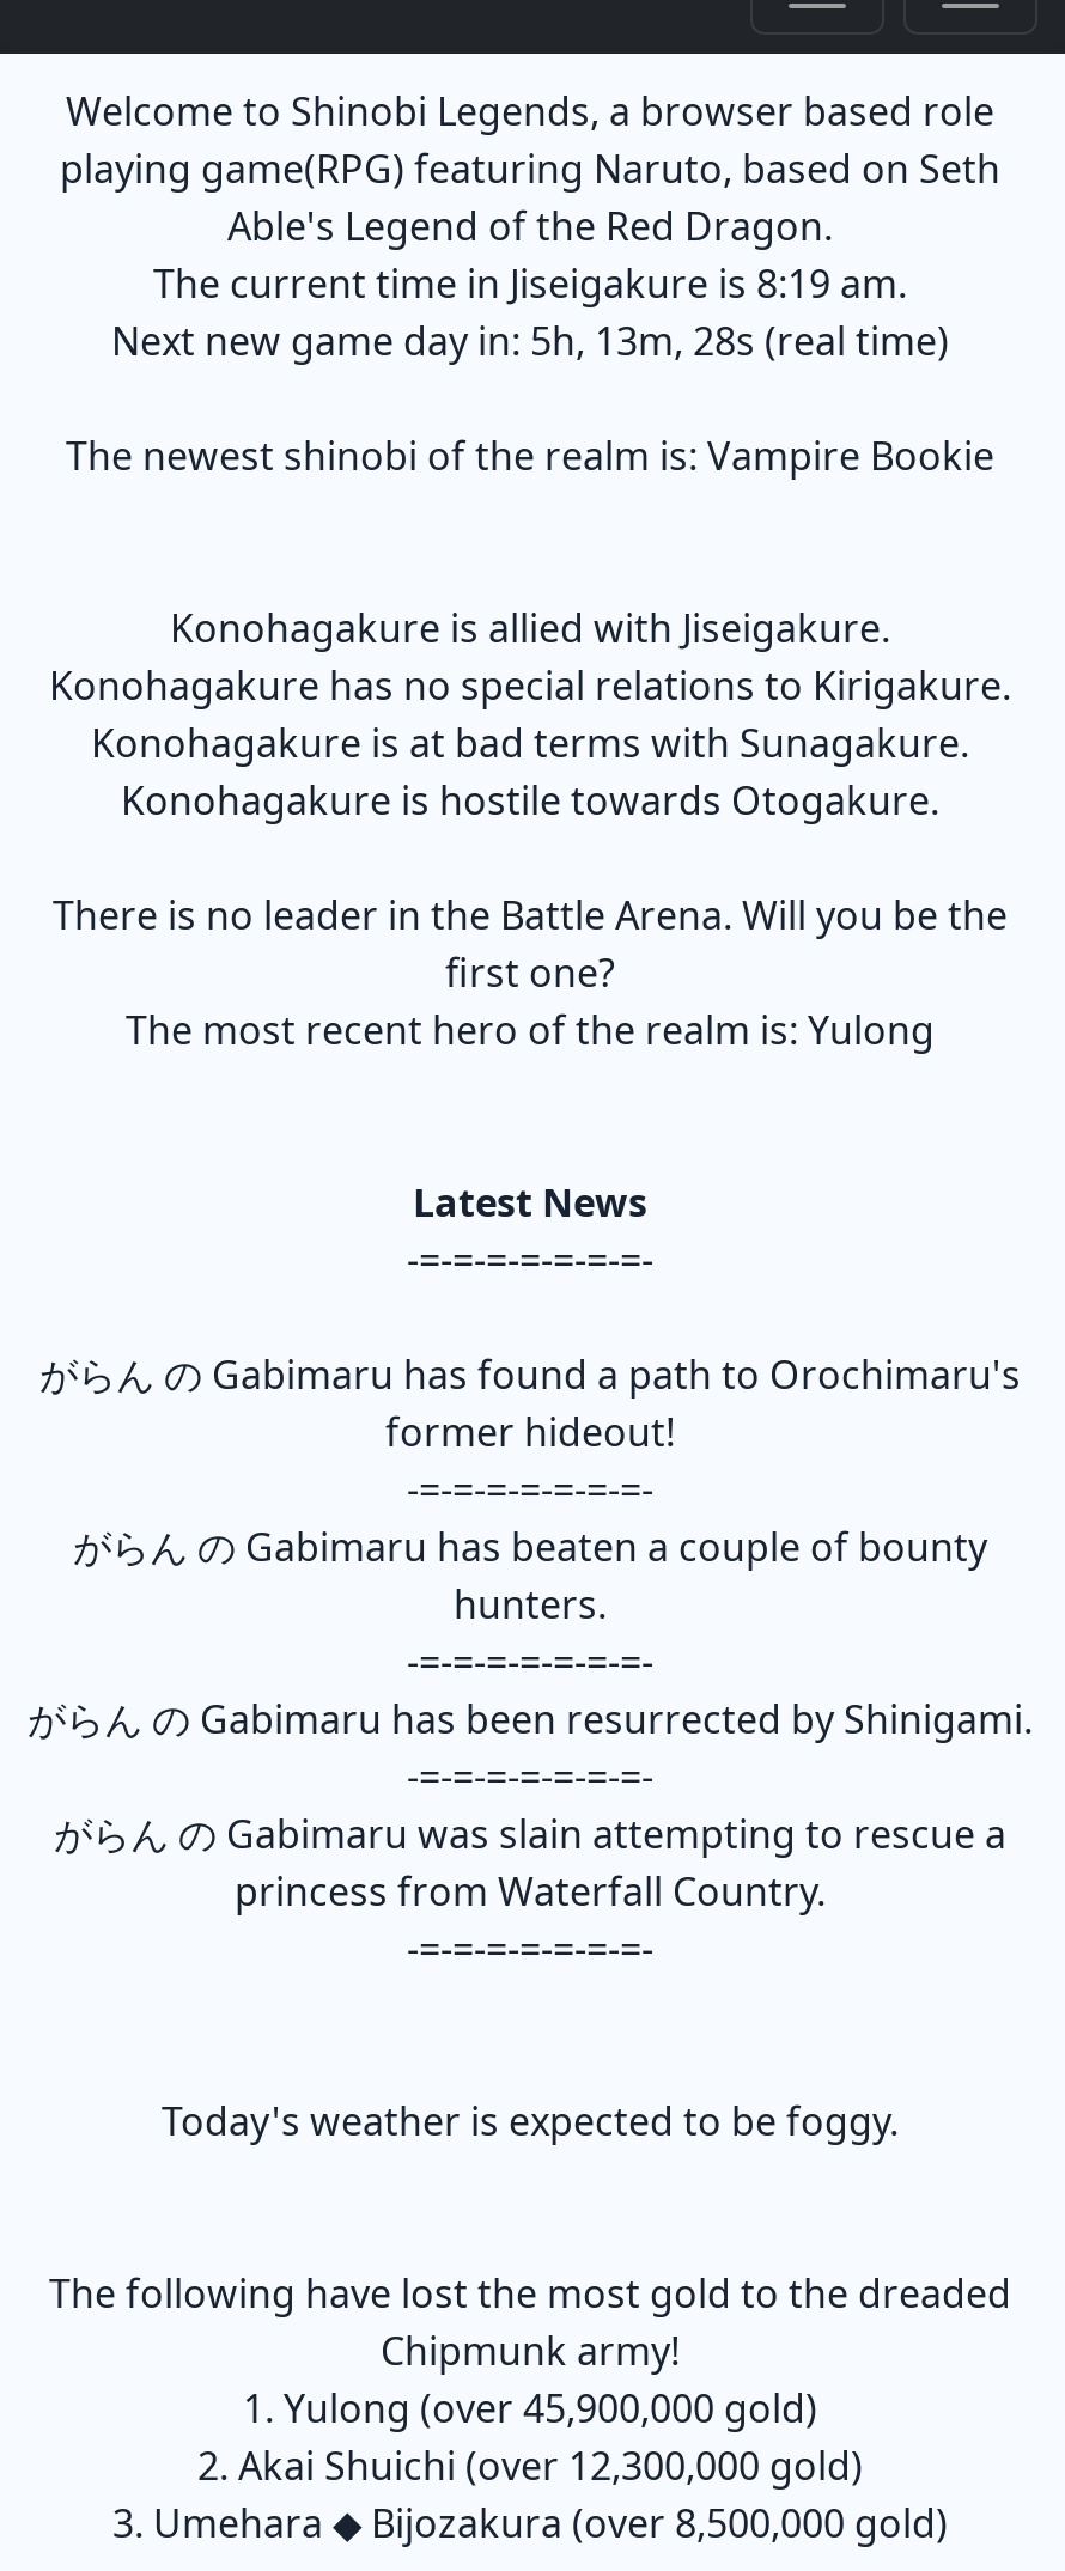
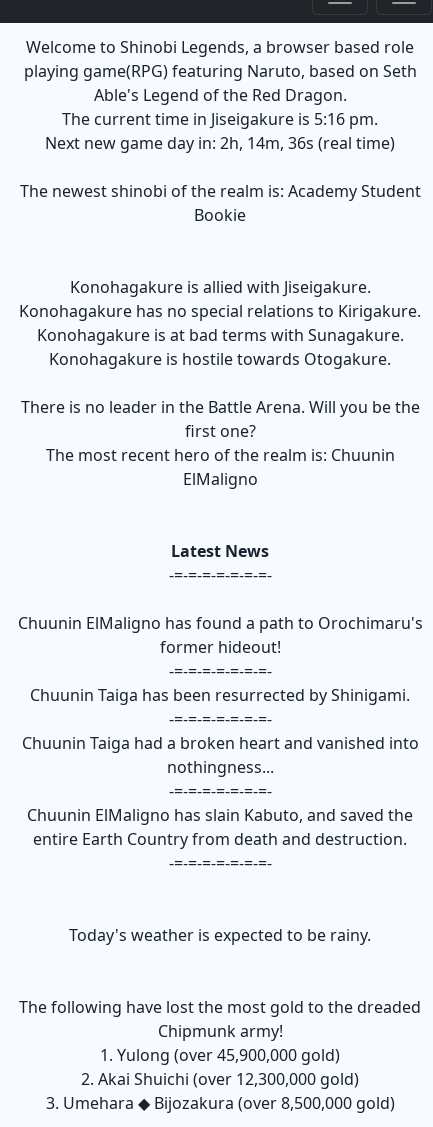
- The current time in Jiseigakure is 8:19 am.
- Next new game day in: 5h, 13m, 28s (real time)
+ The current time in Jiseigakure is 5:16 pm.
+ Next new game day in: 2h, 14m, 36s (real time)

- The newest shinobi of the realm is: Vampire Bookie
+ The newest shinobi of the realm is: Academy Student
+ Bookie

- The most recent hero of the realm is: Yulong
+ The most recent hero of the realm is: Chuunin
+ ElMaligno

- がらんのGabimaru has found a path to Orochimaru's
+ Chuunin ElMaligno has found a path to Orochimaru's

- がらんのGabimaru has beaten a couple of bounty
- hunters.
+ Chuunin Taiga has been resurrected by Shinigami.

- がらんのGabimaru has been resurrected by Shinigami.
+ Chuunin Taiga had a broken heart and vanished into
+ nothingness...

- がらんのGabimaru was slain attempting to rescue a
- princess from Waterfall Country.
+ Chuunin ElMaligno has slain Kabuto, and saved the
+ entire Earth Country from death and destruction.

- Today's weather is expected to be foggy.
+ Today's weather is expected to be rainy.
